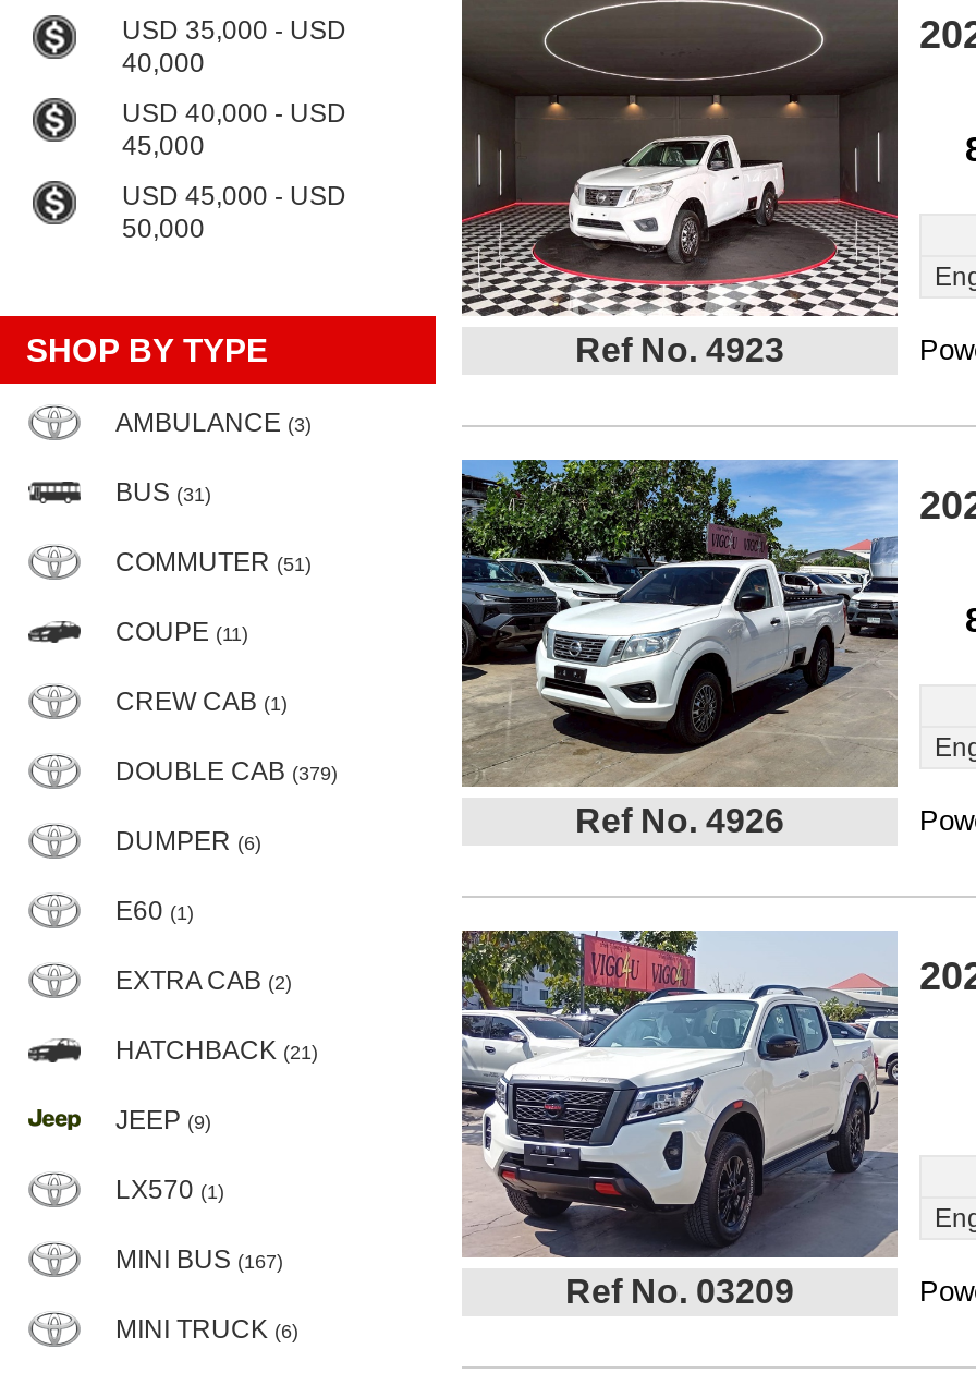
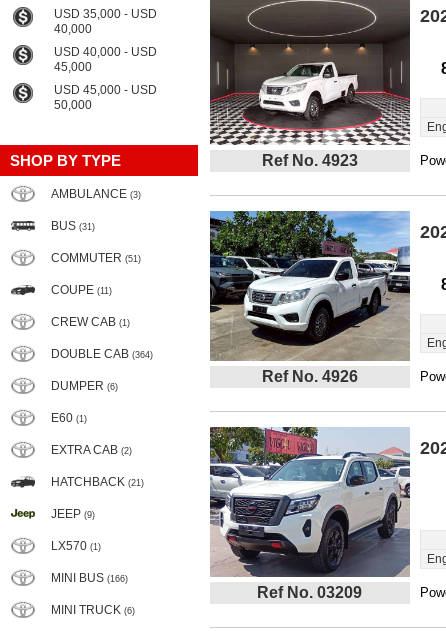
- DOUBLE CAB (379)
+ DOUBLE CAB (364)

- MINI BUS (167)
+ MINI BUS (166)
